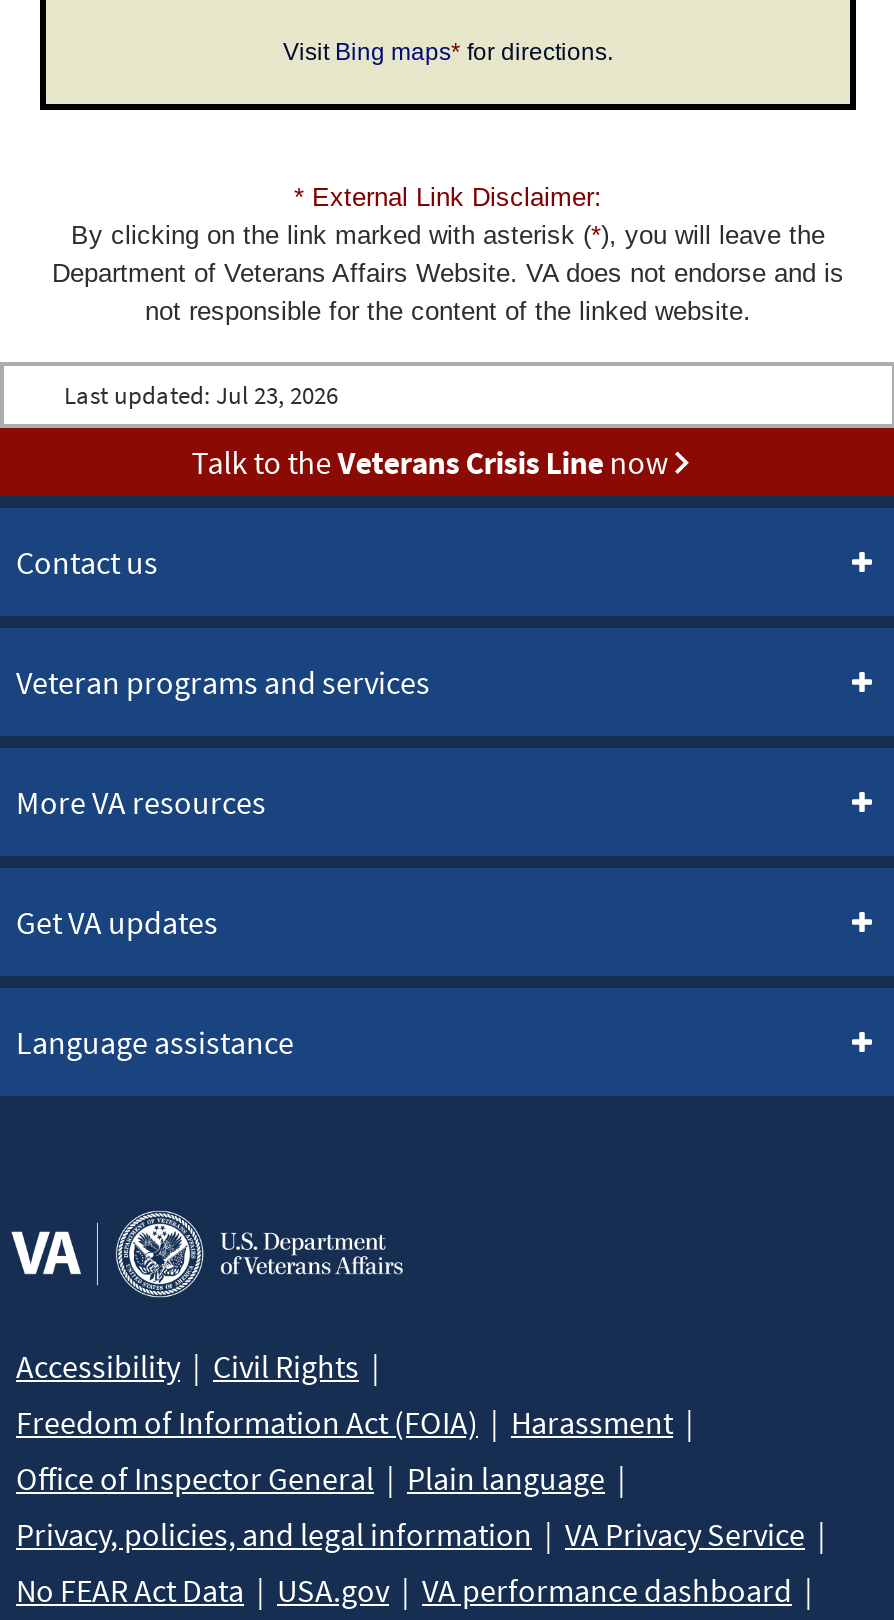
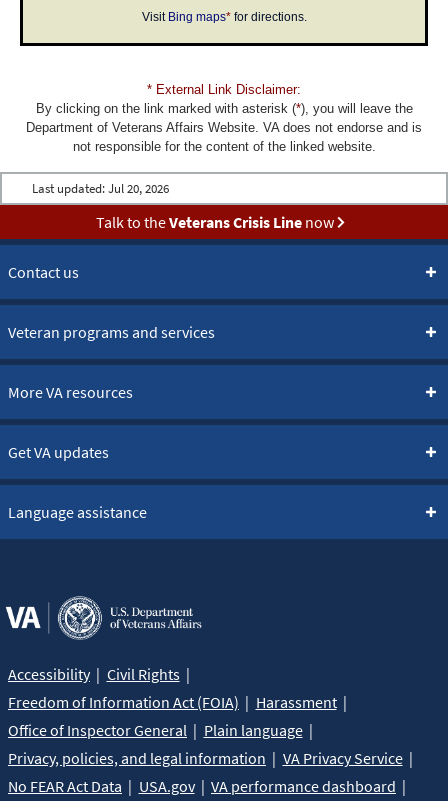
- Last updated: Jul 23, 2026
+ Last updated: Jul 20, 2026
